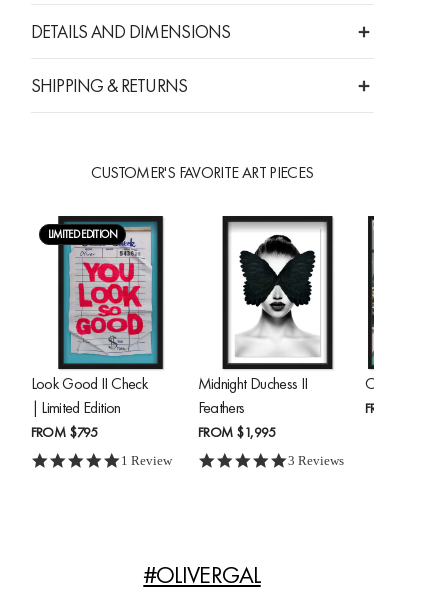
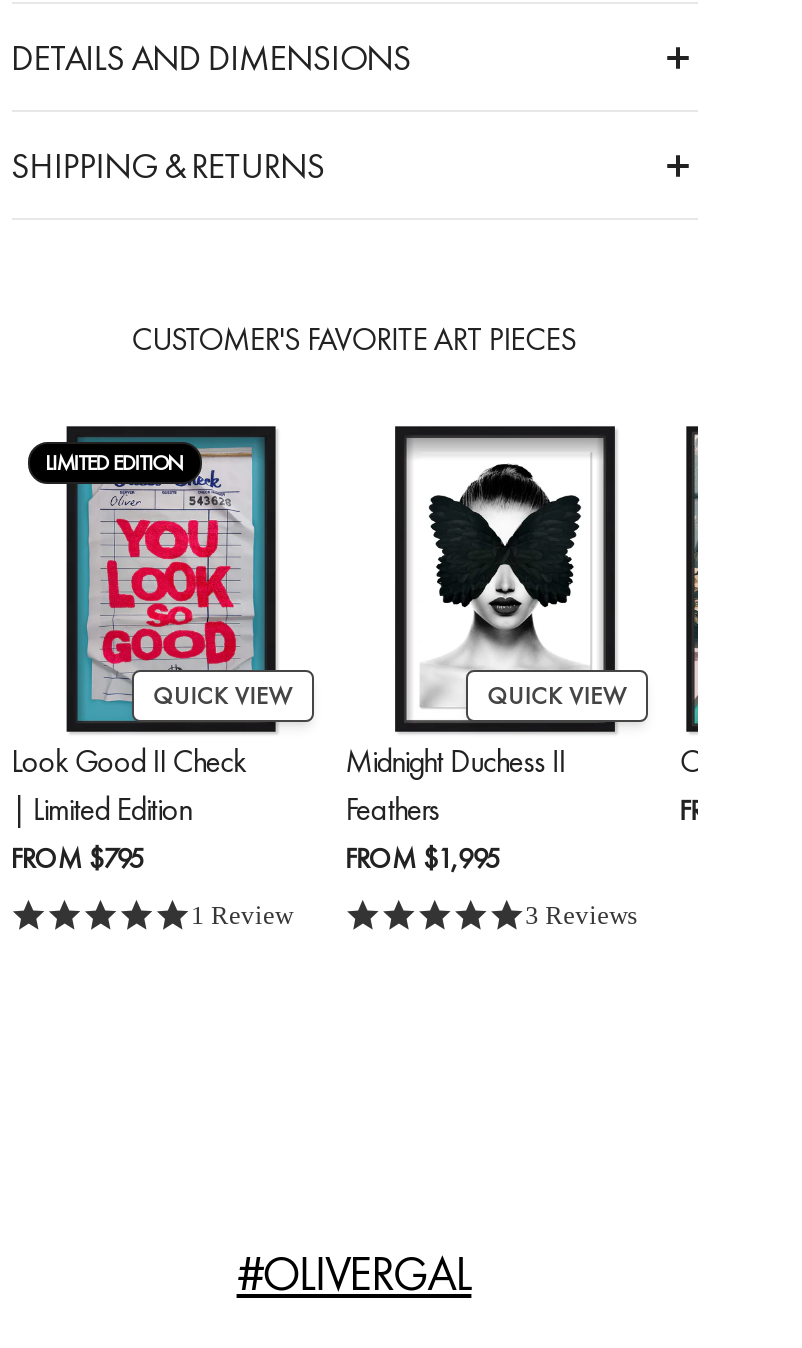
+ QUICK VIEW

+ QUICK VIEW
